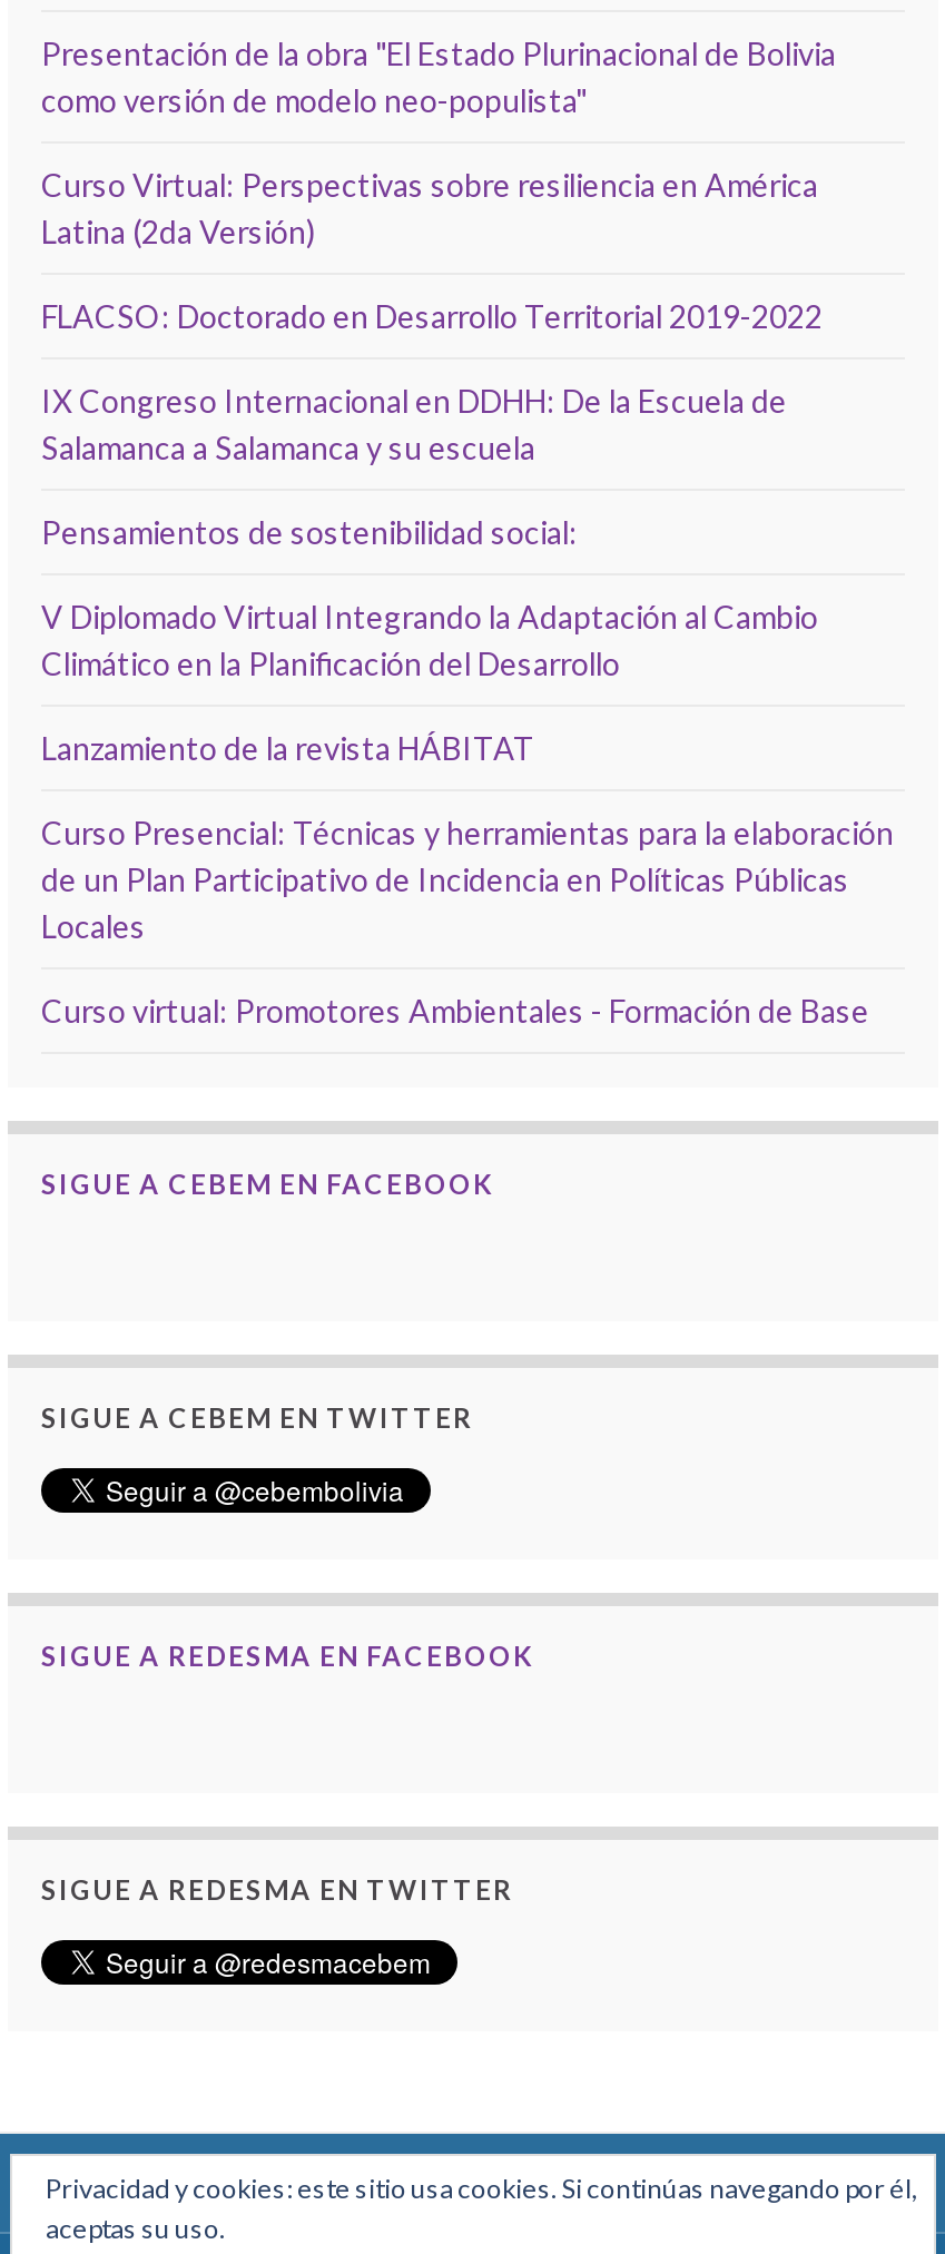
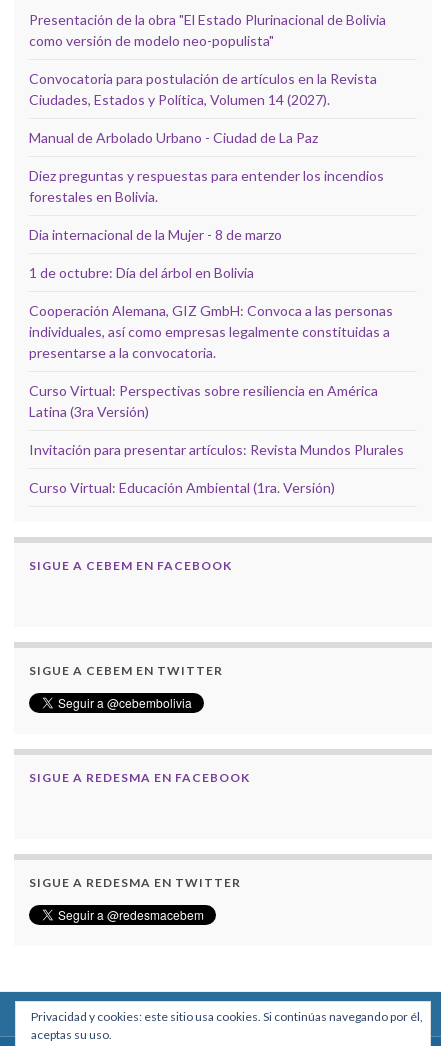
+ Convocatoria para postulación de artículos en la Revista
+ Ciudades, Estados y Política, Volumen 14 (2027).
+ Manual de Arbolado Urbano - Ciudad de La Paz
+ Diez preguntas y respuestas para entender los incendios
+ forestales en Bolivia.
+ Dia internacional de la Mujer - 8 de marzo
+ 1 de octubre: Día del árbol en Bolivia
+ Cooperación Alemana, GIZ GmbH: Convoca a las personas
+ individuales, así como empresas legalmente constituidas a
+ presentarse a la convocatoria.

moved down: Curso Virtual: Perspectivas sobre resiliencia en América

- Latina (2da Versión)
- FLACSO: Doctorado en Desarrollo Territorial 2019-2022
- IX Congreso Internacional en DDHH: De la Escuela de
- Salamanca a Salamanca y su escuela
- Pensamientos de sostenibilidad social:
- V Diplomado Virtual Integrando la Adaptación al Cambio
- Climático en la Planificación del Desarrollo
- Lanzamiento de la revista HÁBITAT
- Curso Presencial: Técnicas y herramientas para la elaboración
- de un Plan Participativo de Incidencia en Políticas Públicas
- Locales
- Curso virtual: Promotores Ambientales - Formación de Base
+ Latina (3ra Versión)
+ Invitación para presentar artículos: Revista Mundos Plurales
+ Curso Virtual: Educación Ambiental (1ra. Versión)
